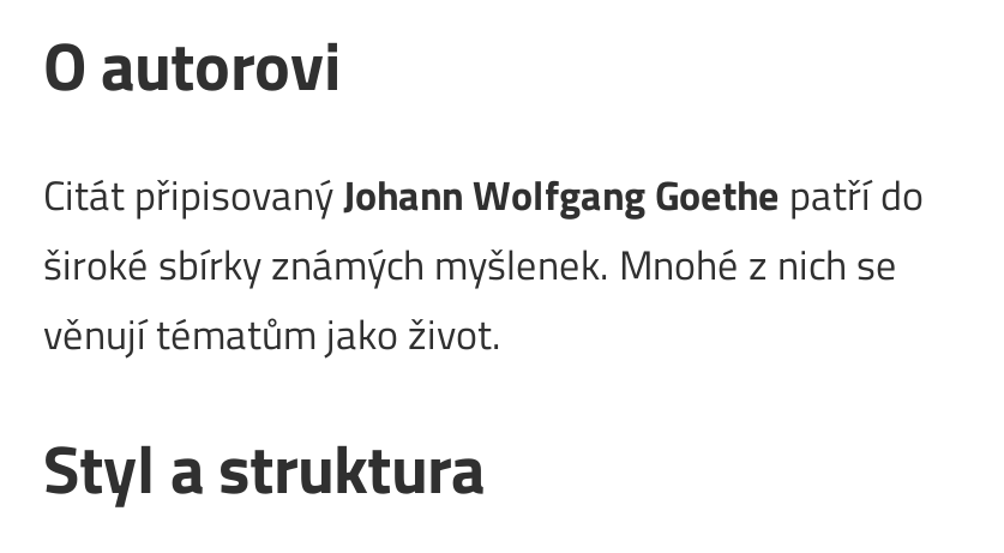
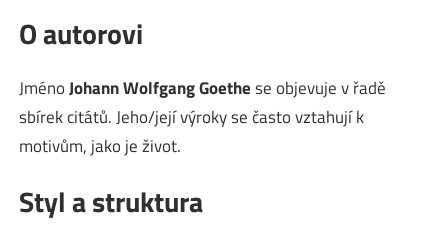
- Citát připisovanýJohann Wolfgang Goethe patří do
- široké sbírky známých myšlenek. Mnohé z nich se
- věnují tématům jako život.
+ JménoJohann Wolfgang Goethe se objevuje v řadě
+ sbírek citátů. Jeho/její výroky se často vztahují k
+ motivům, jako je život.
